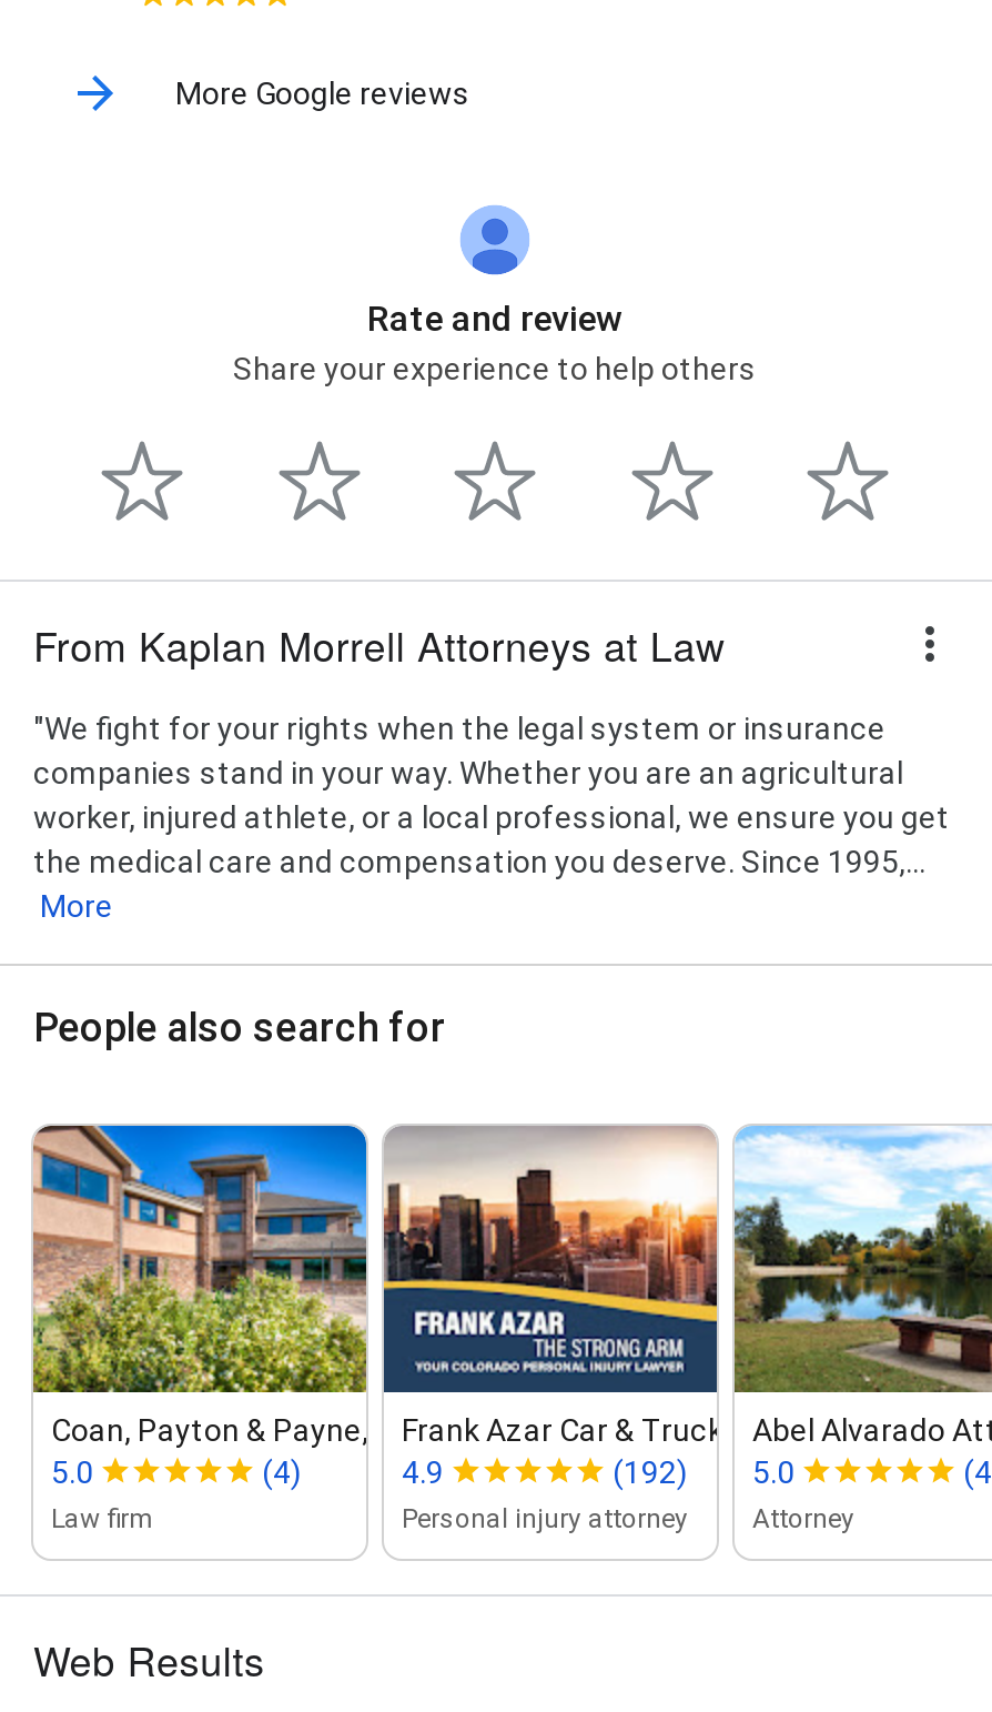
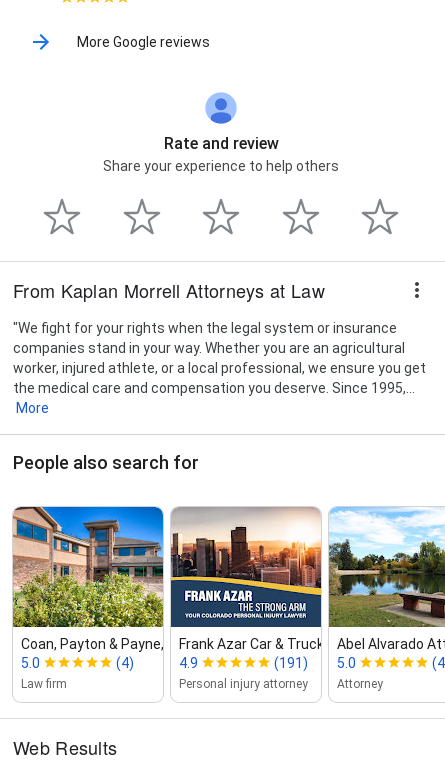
- (192) 5.0
+ (191) 5.0
